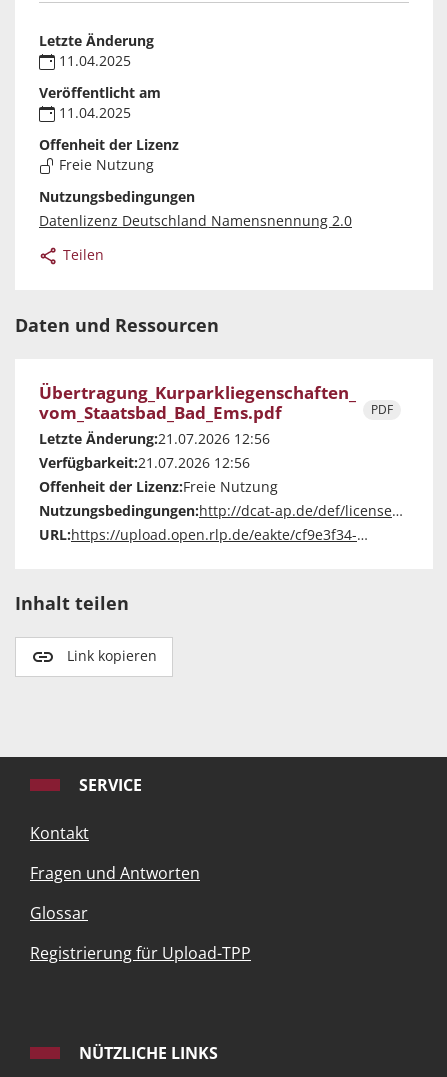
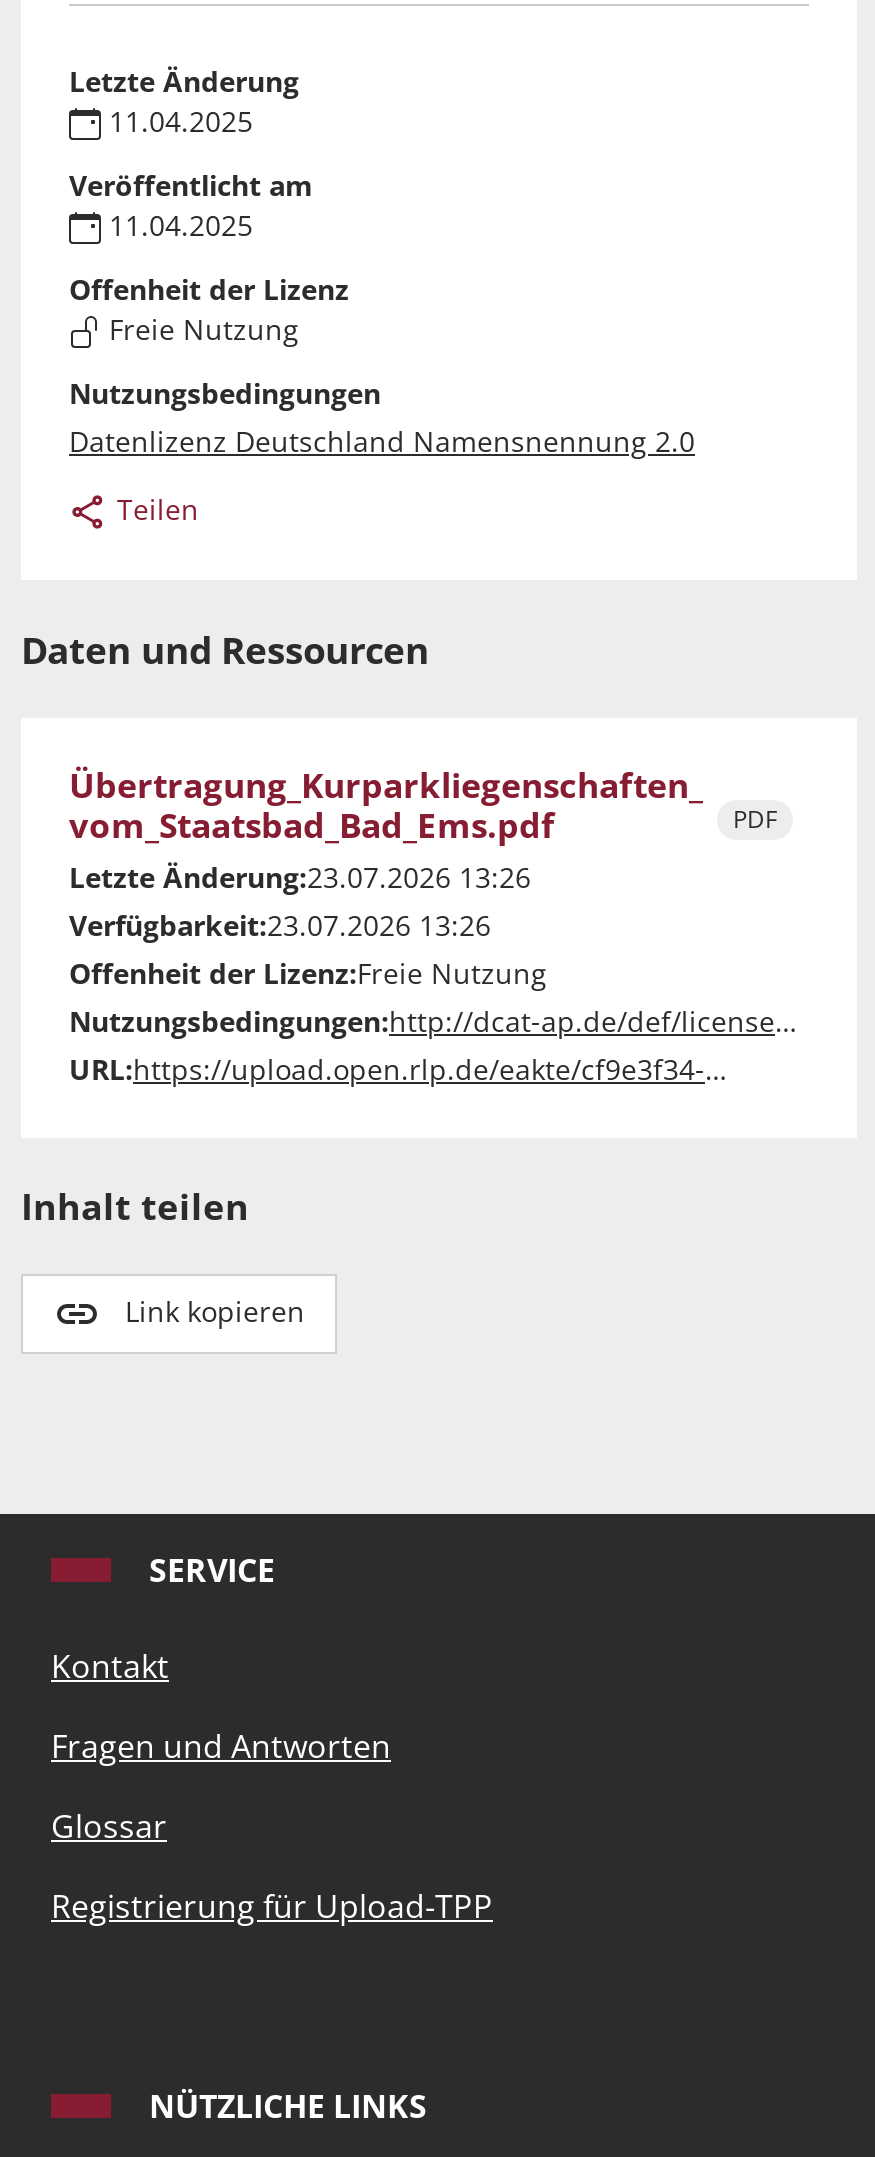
- Letzte Änderung:21.07.2026 12:56
+ Letzte Änderung:23.07.2026 13:26

- Verfügbarkeit:21.07.2026 12:56
+ Verfügbarkeit:23.07.2026 13:26
